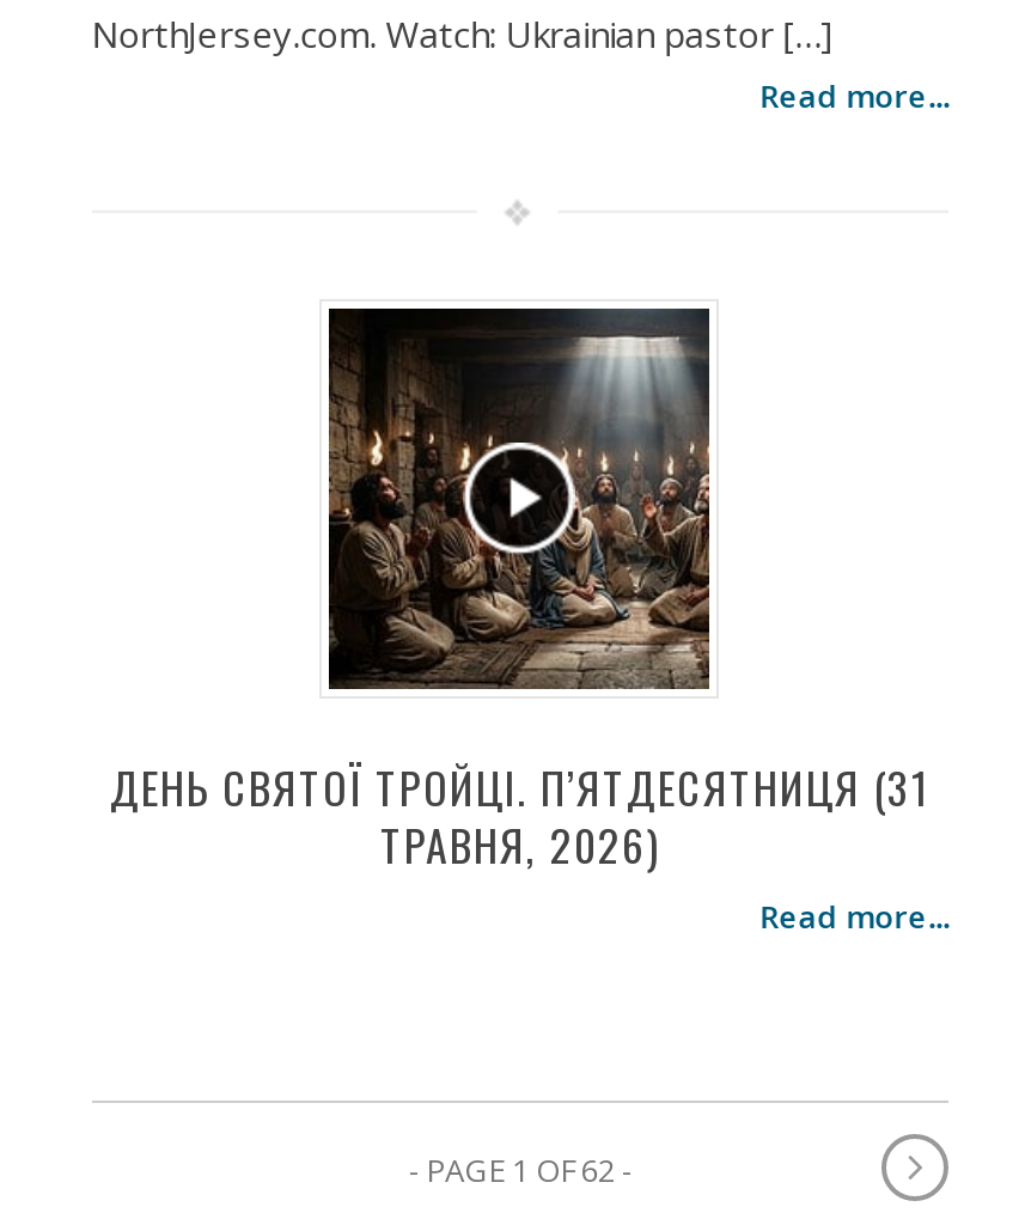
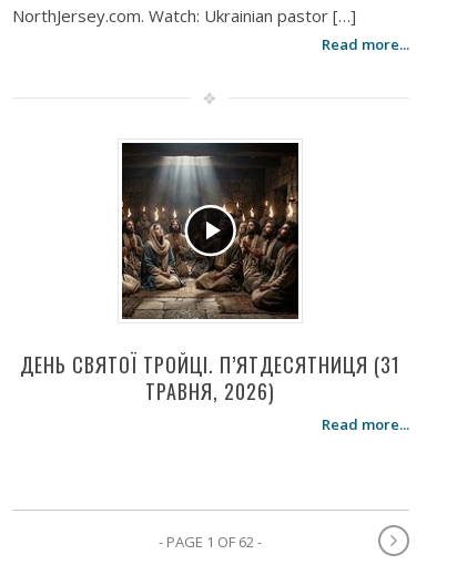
- [image]
+ [image]
